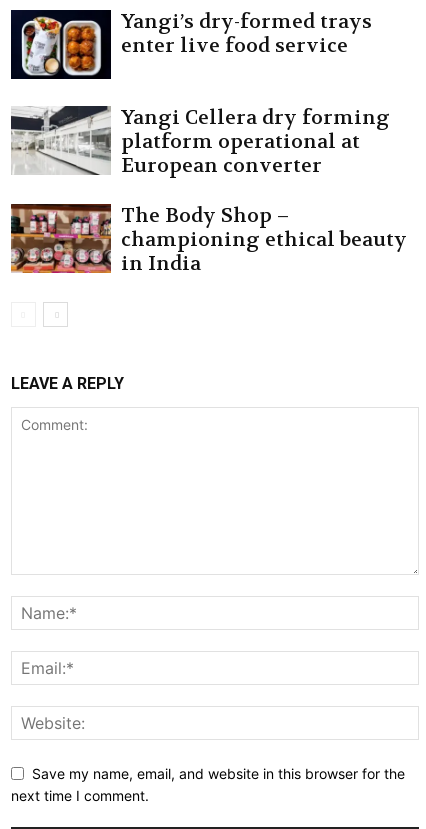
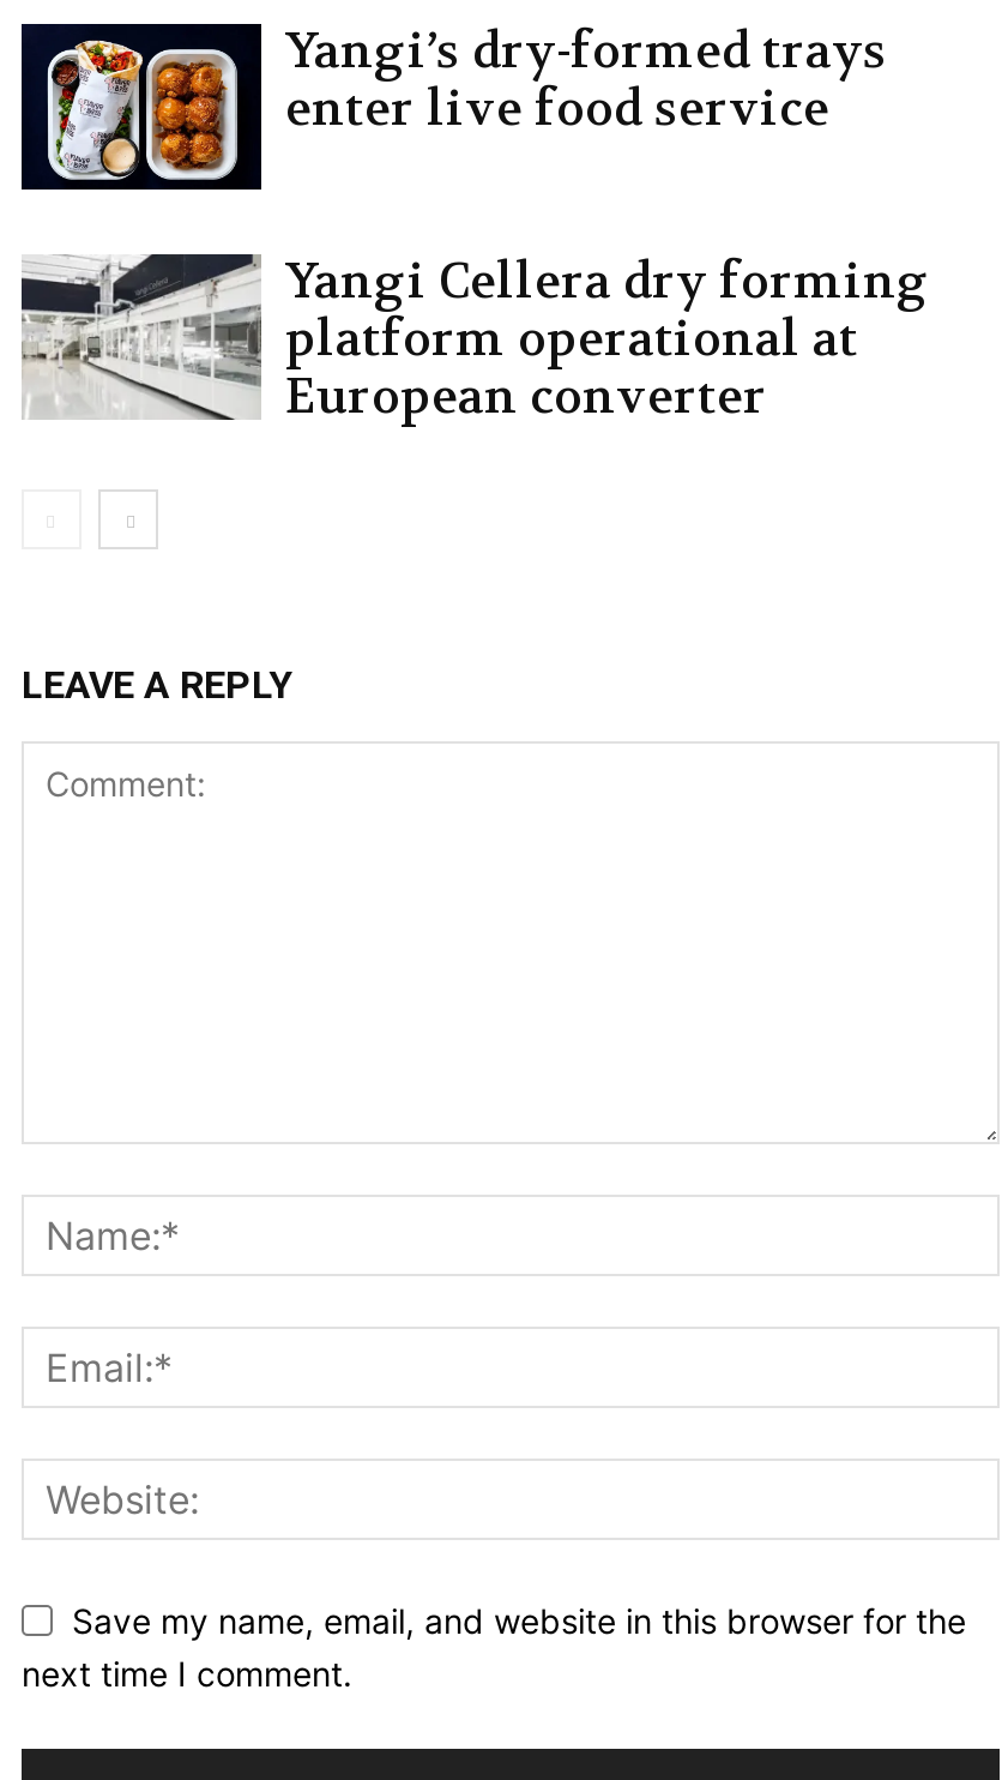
- [image]
- The Body Shop –
- championing ethical beauty
- in India
